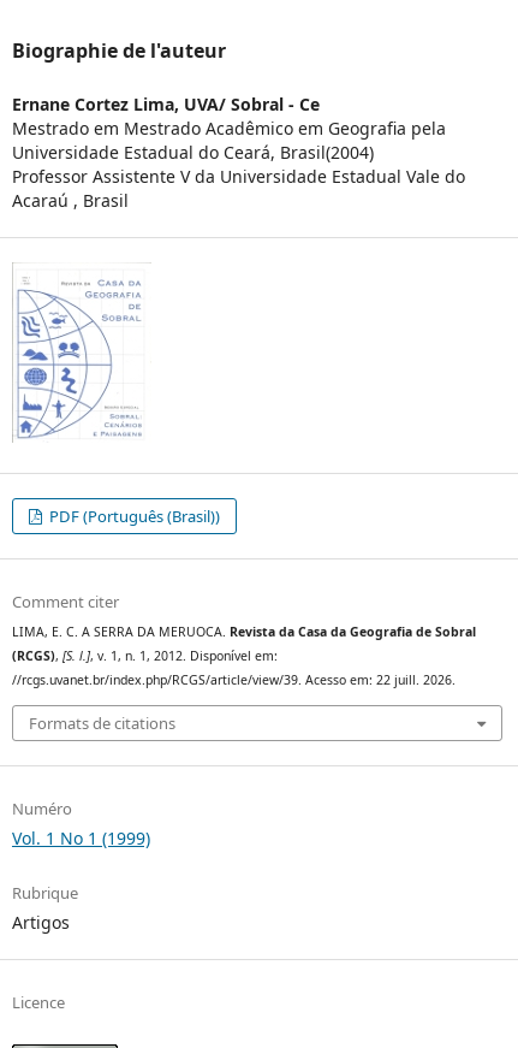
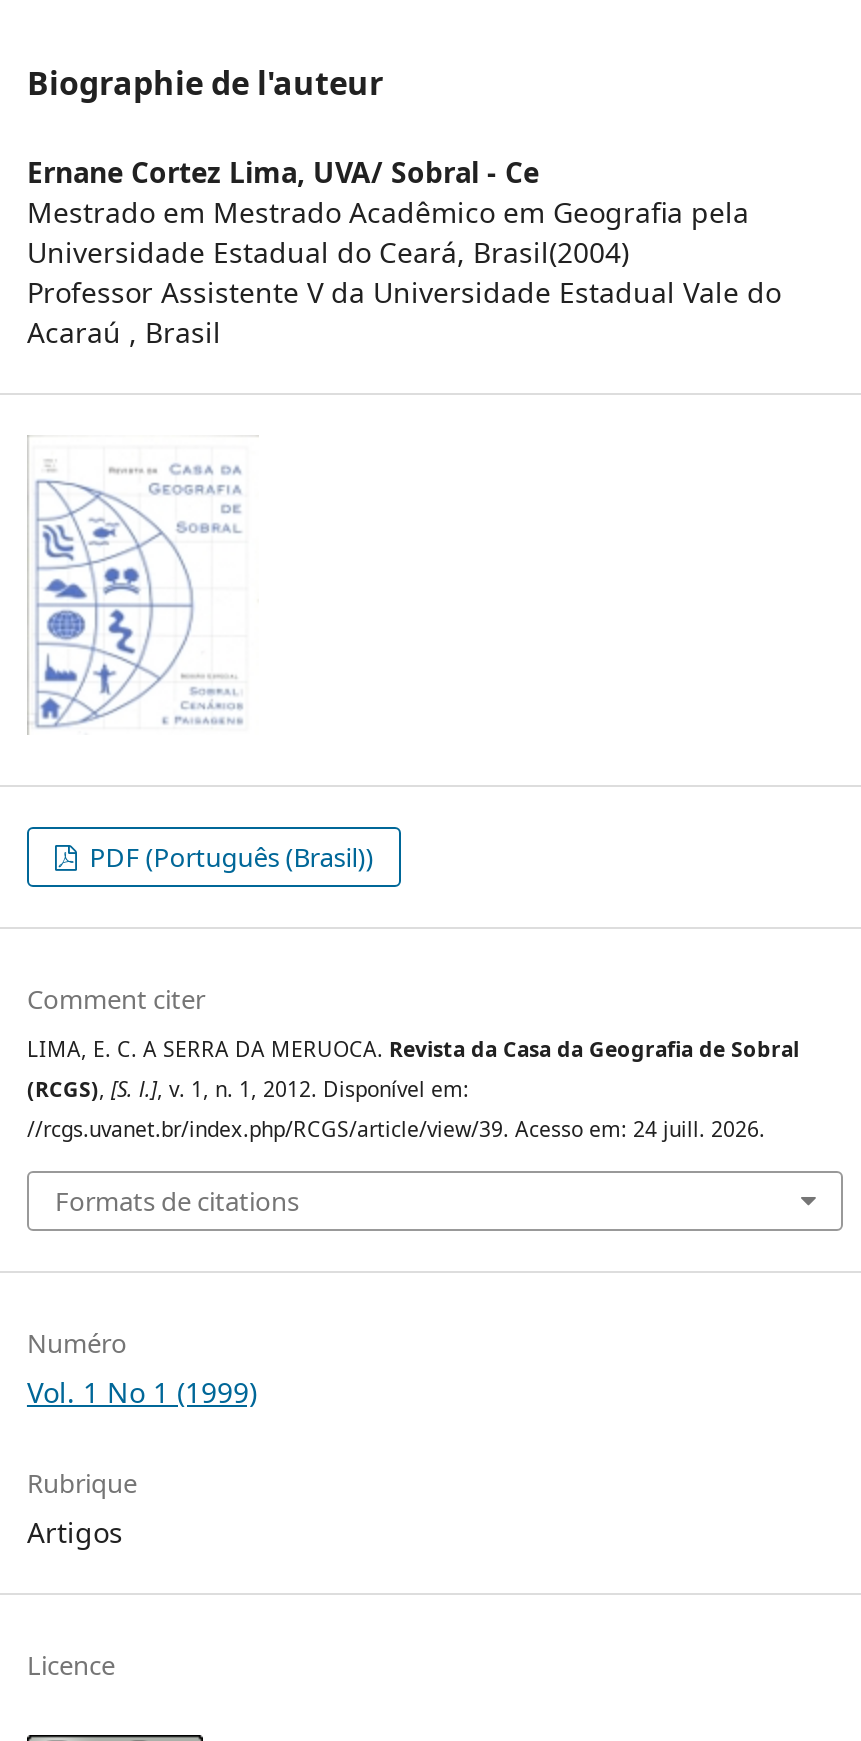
- //rcgs.uvanet.br/index.php/RCGS/article/view/39. Acesso em: 22 juill. 2026.
+ //rcgs.uvanet.br/index.php/RCGS/article/view/39. Acesso em: 24 juill. 2026.
